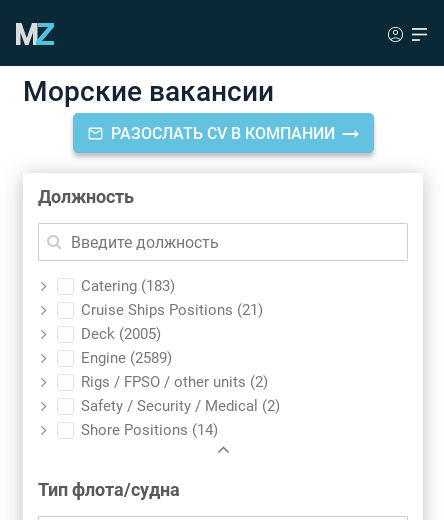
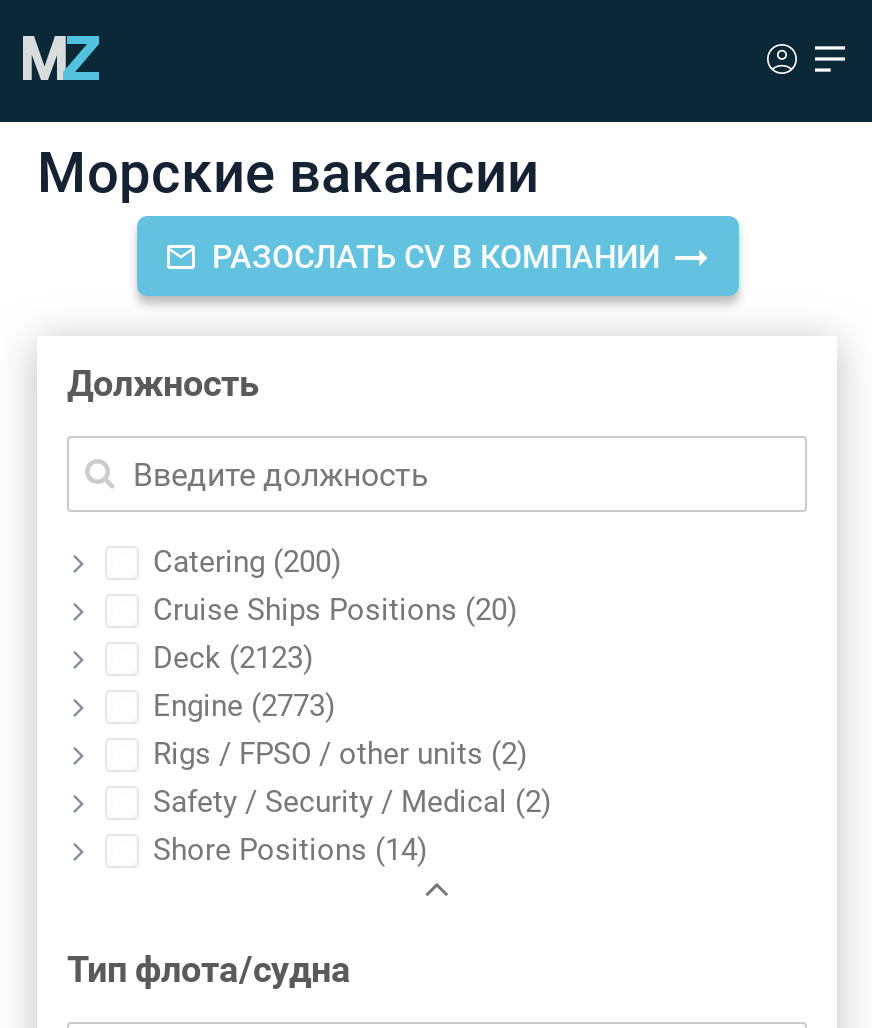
- Catering (183)
+ Catering (200)

- Cruise Ships Positions (21)
+ Cruise Ships Positions (20)

- Deck (2005)
+ Deck (2123)

- Engine (2589)
+ Engine (2773)
